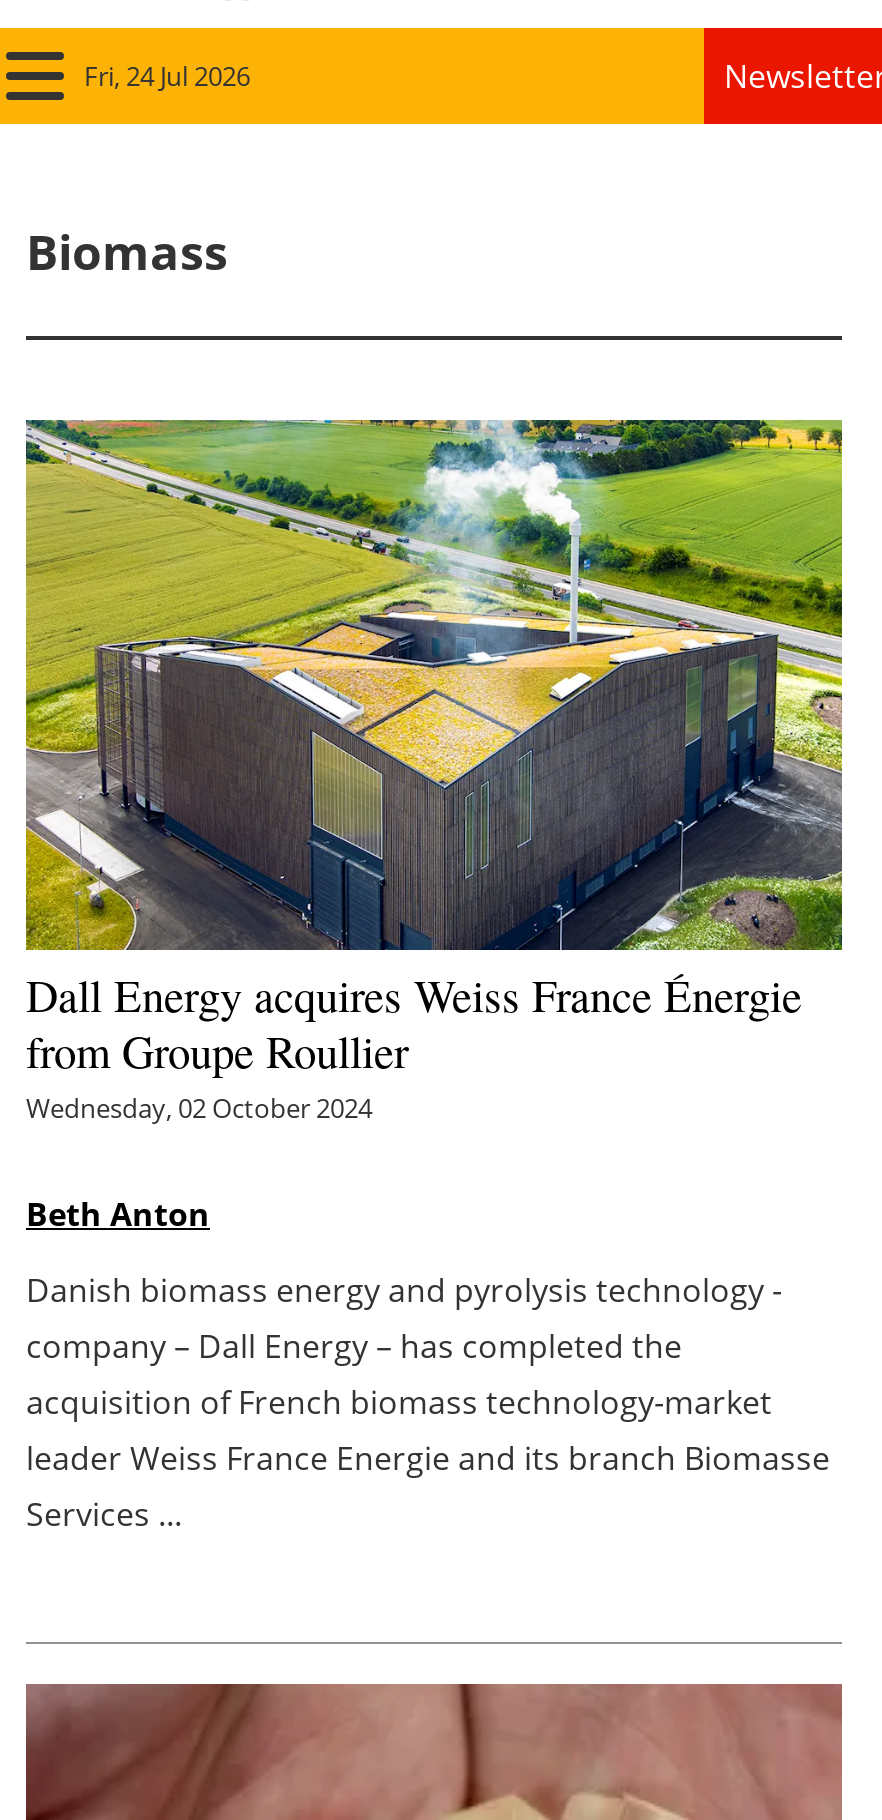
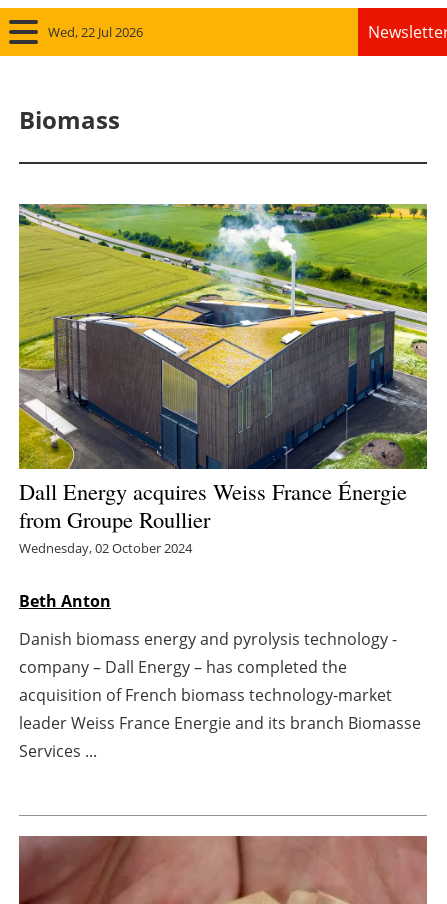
- Fri, 24 Jul 2026
+ Wed, 22 Jul 2026
